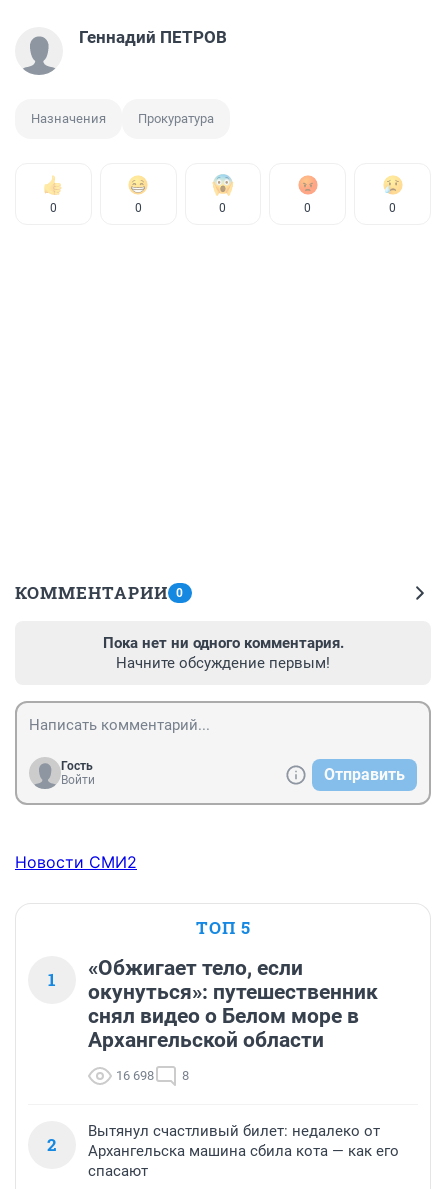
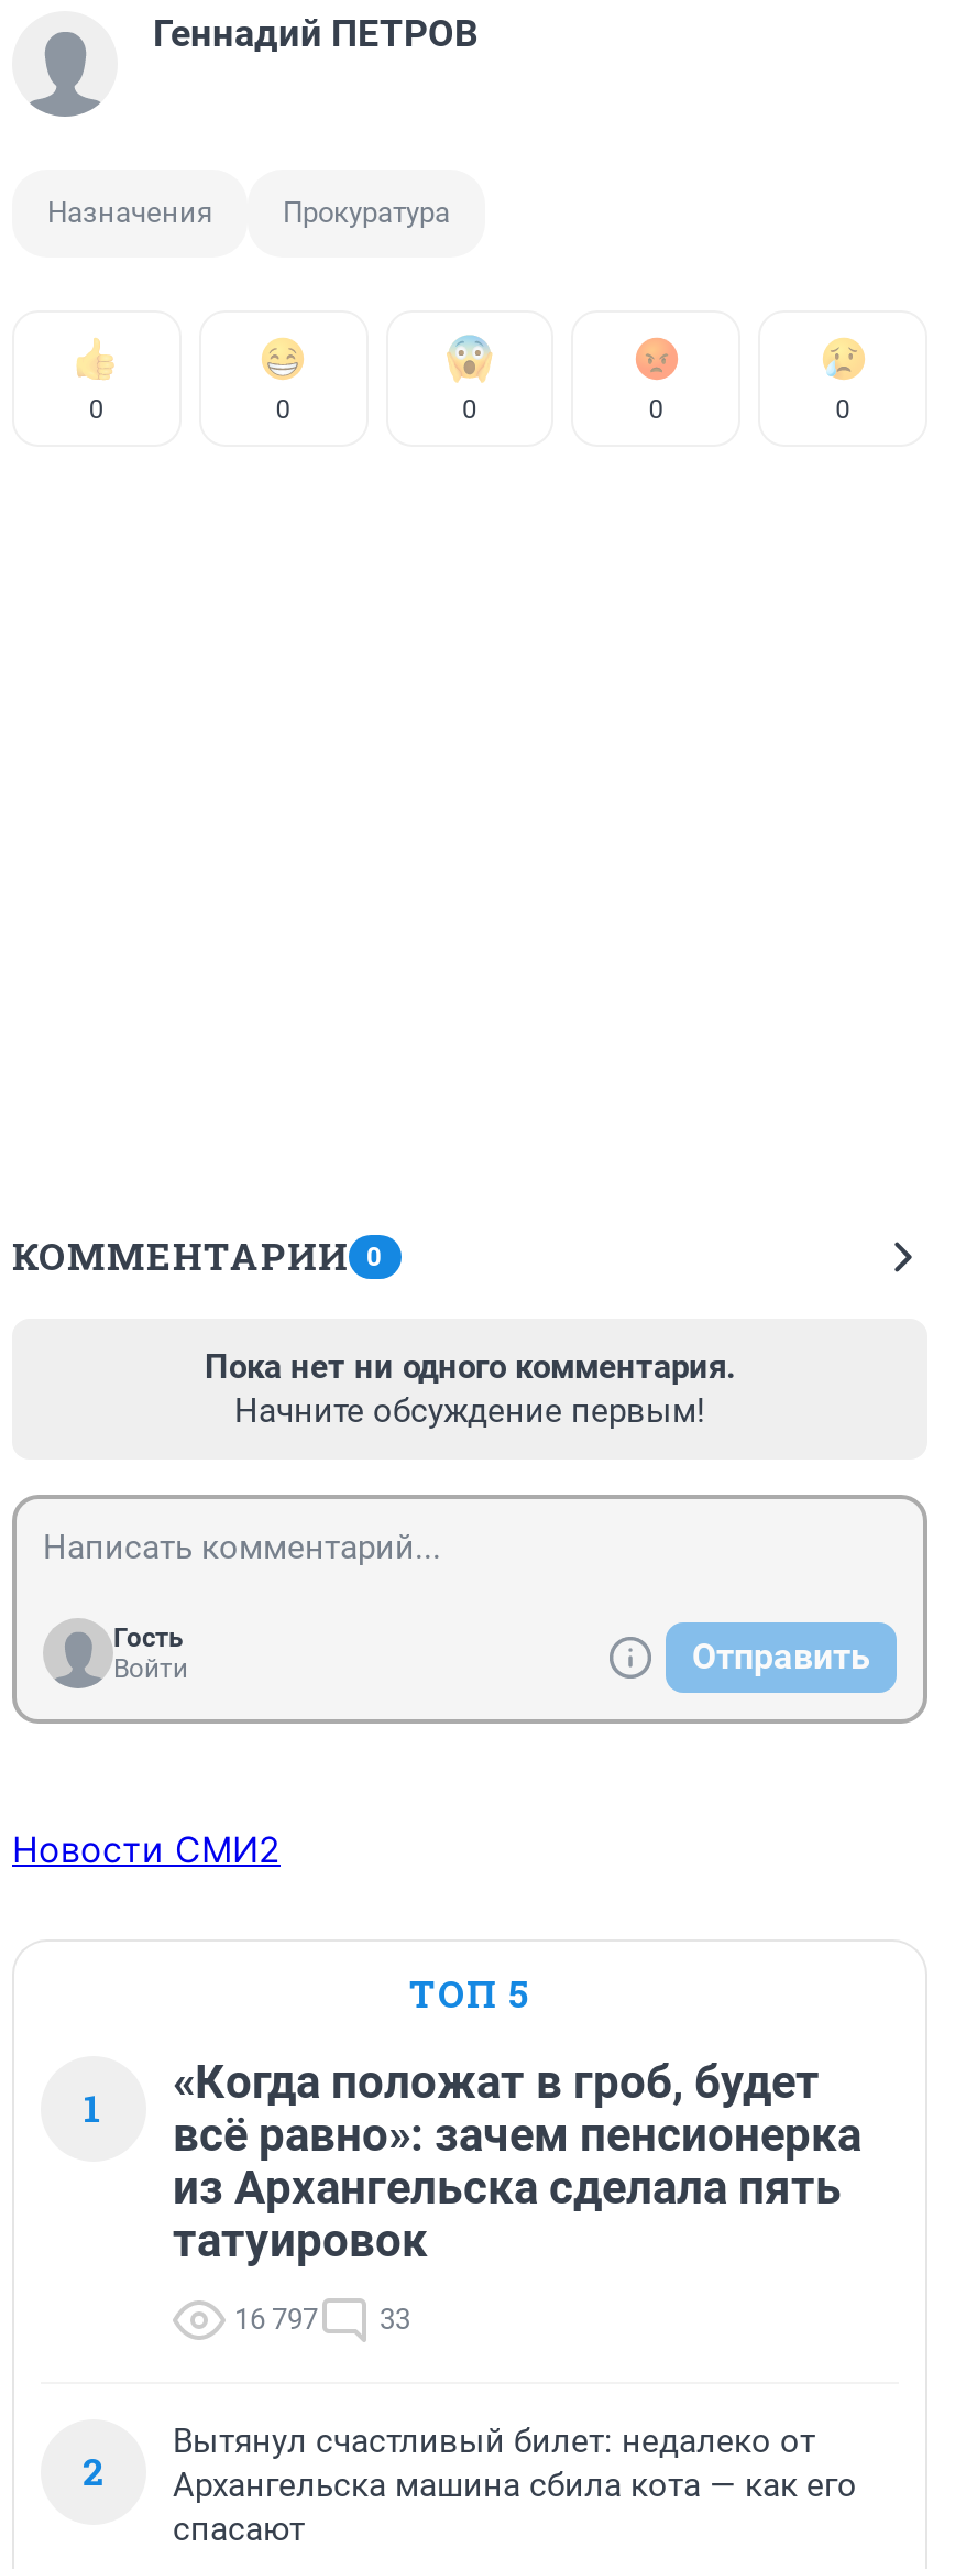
- «Обжигает тело, если
- окунуться»: путешественник
- снял видео о Белом море в
- Архангельской области
+ «Когда положат в гроб, будет
+ всё равно»: зачем пенсионерка
+ из Архангельска сделала пять
+ татуировок

- 16 698
- 8
+ 16 797
+ 33
